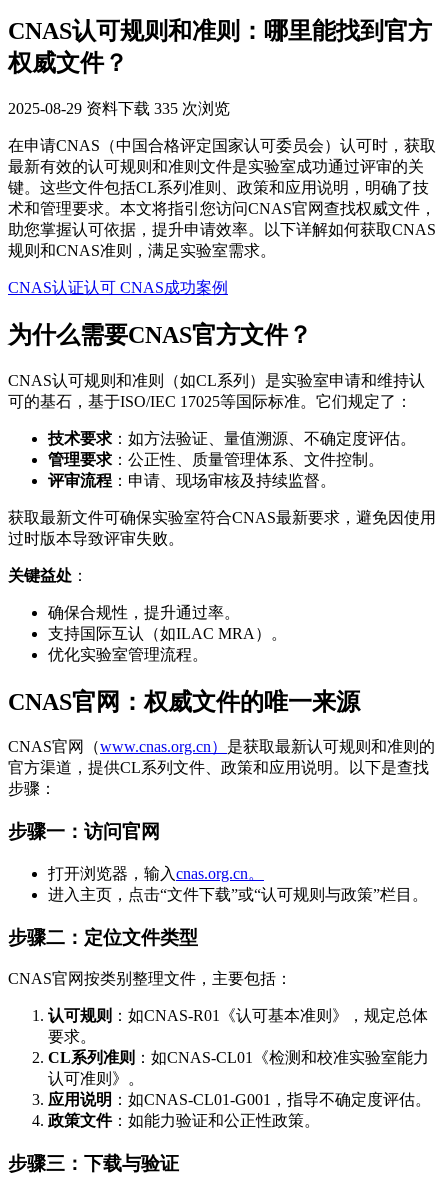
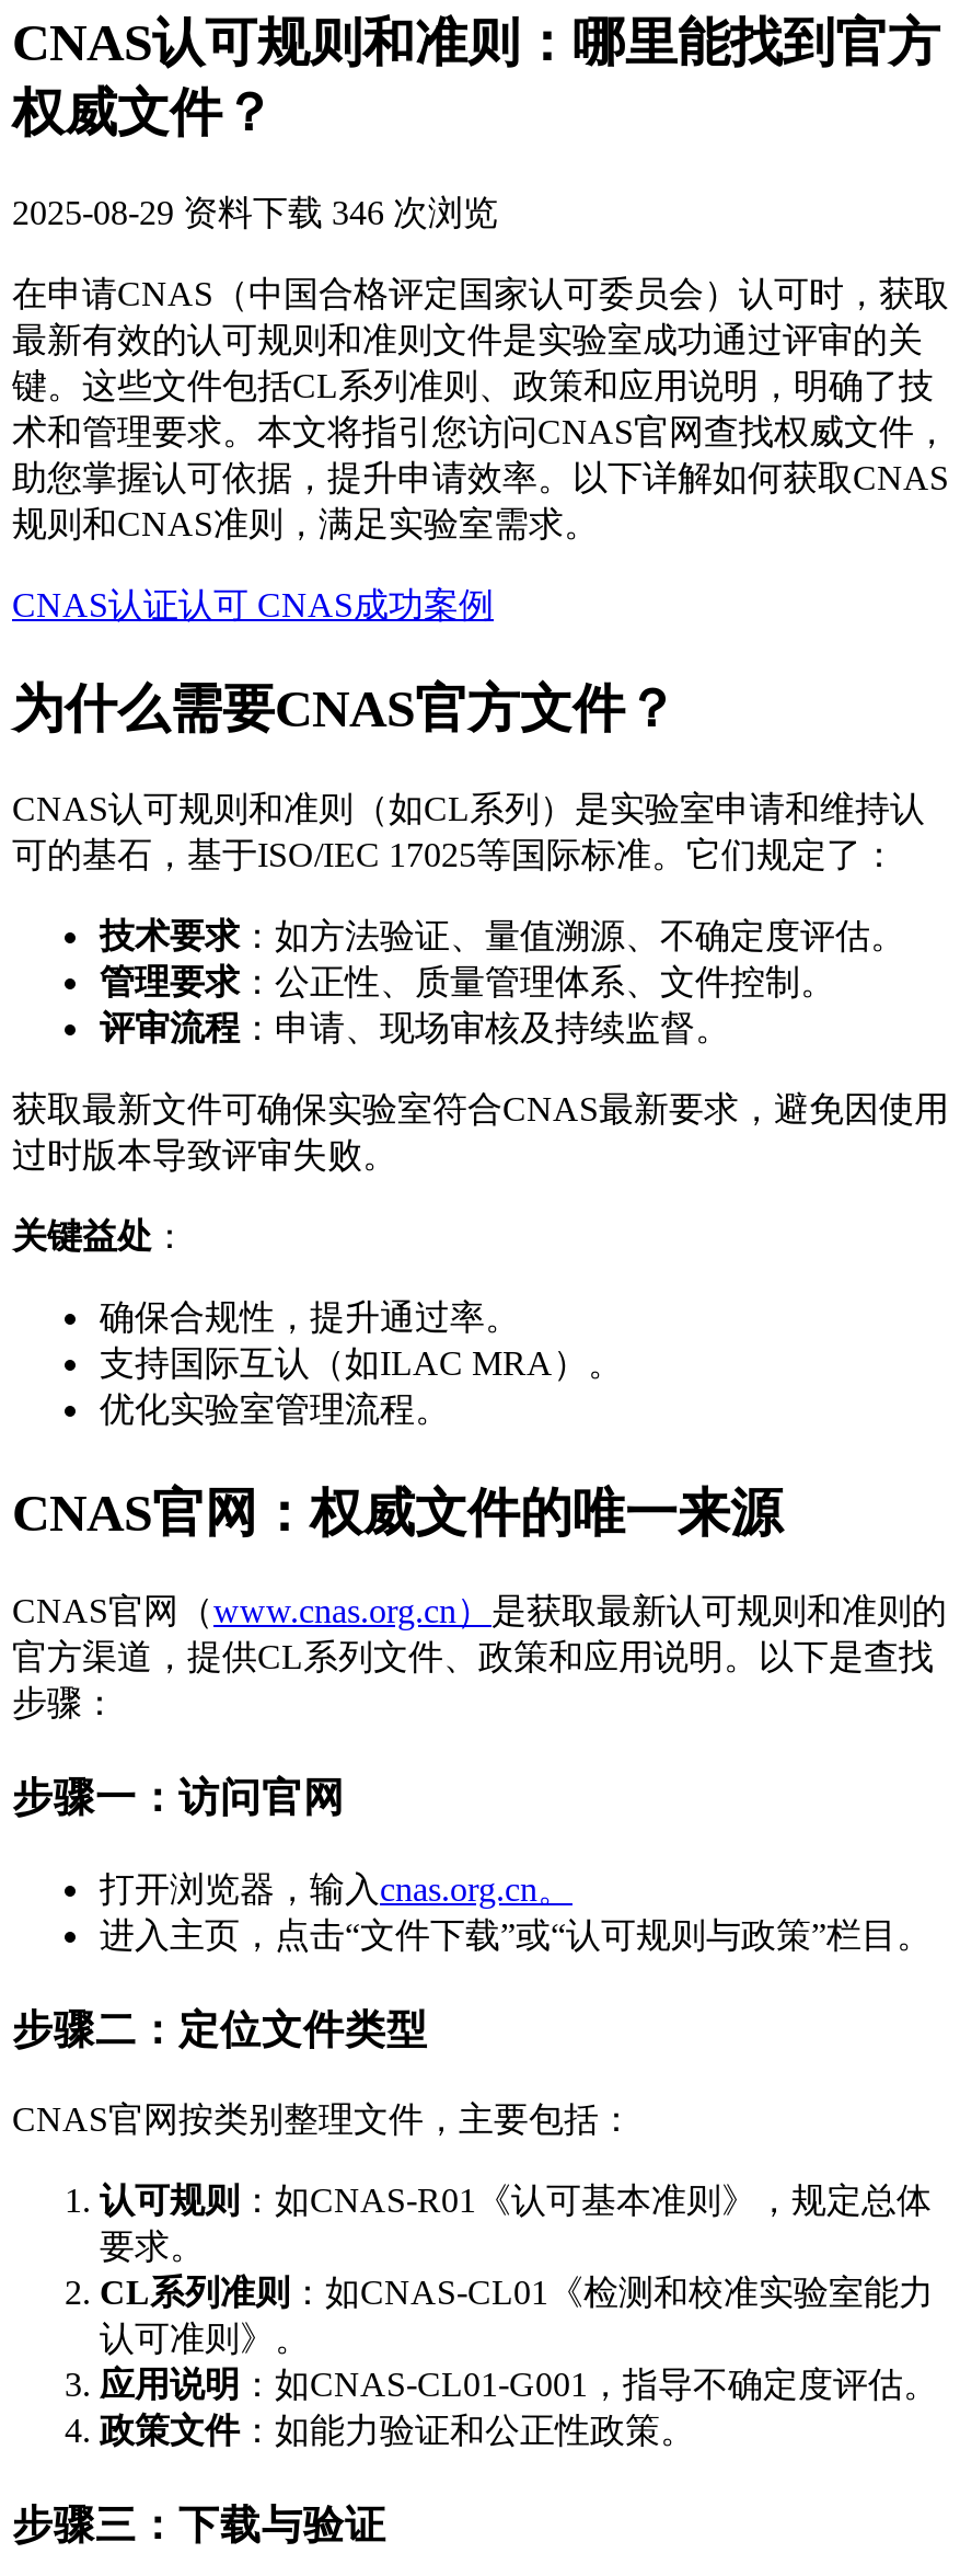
- 2025-08-29 资料下载335 次浏览
+ 2025-08-29 资料下载346 次浏览
